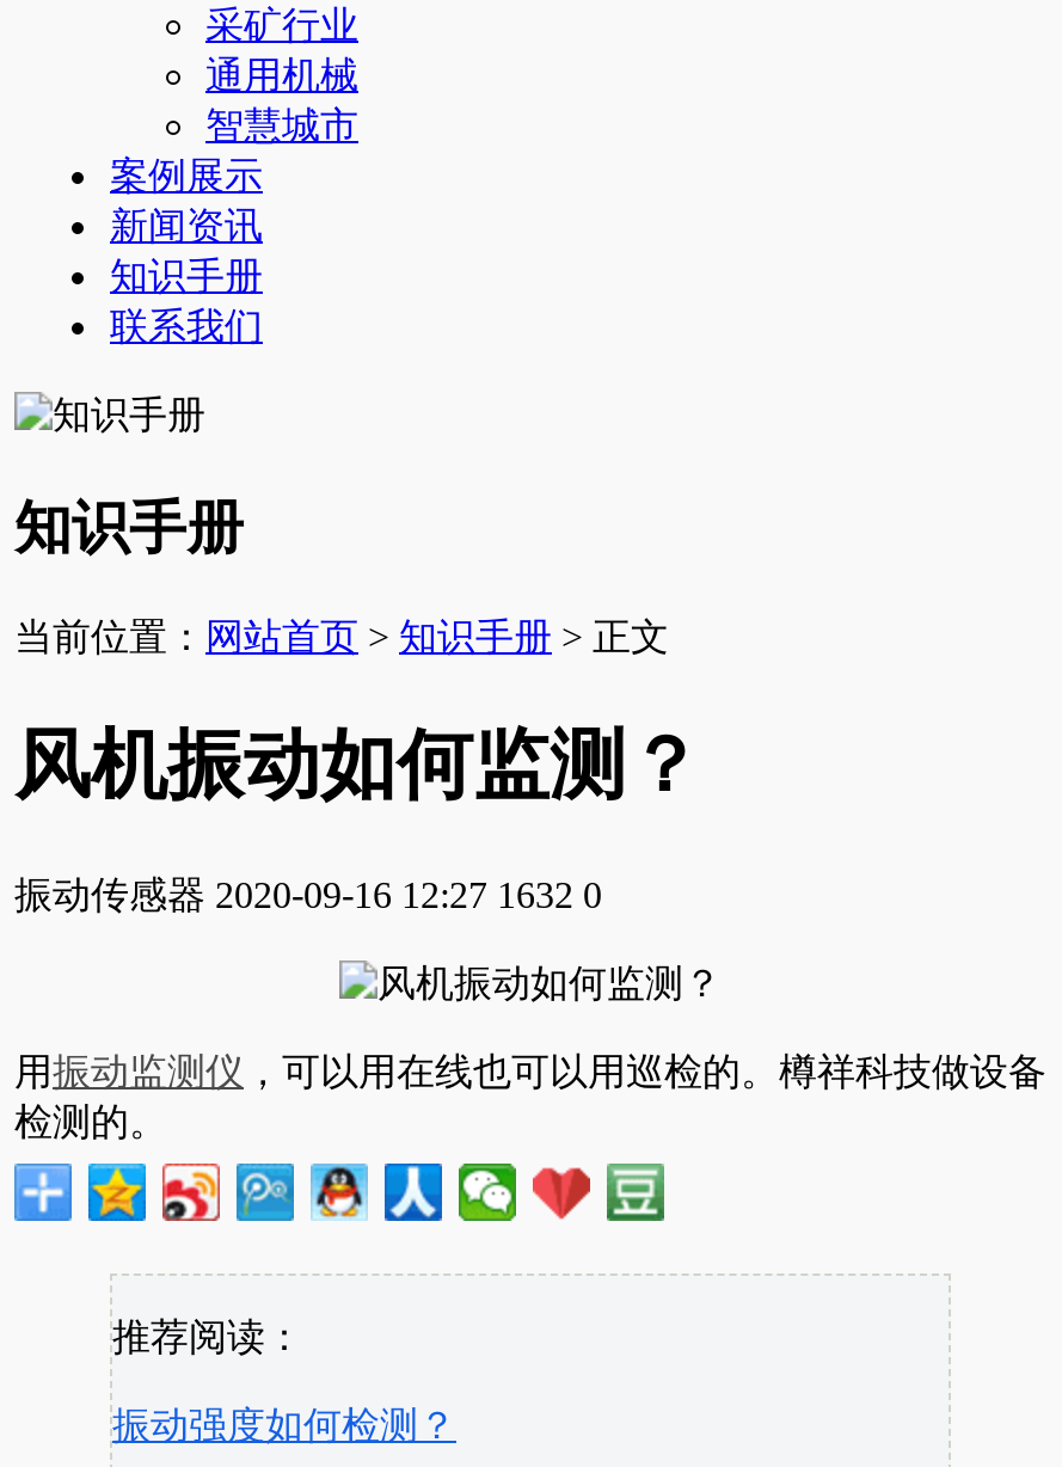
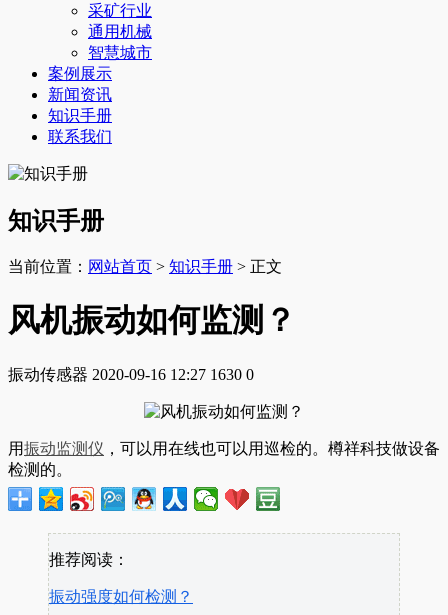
- 振动传感器2020-09-16 12:27 1632 0
+ 振动传感器2020-09-16 12:27 1630 0
